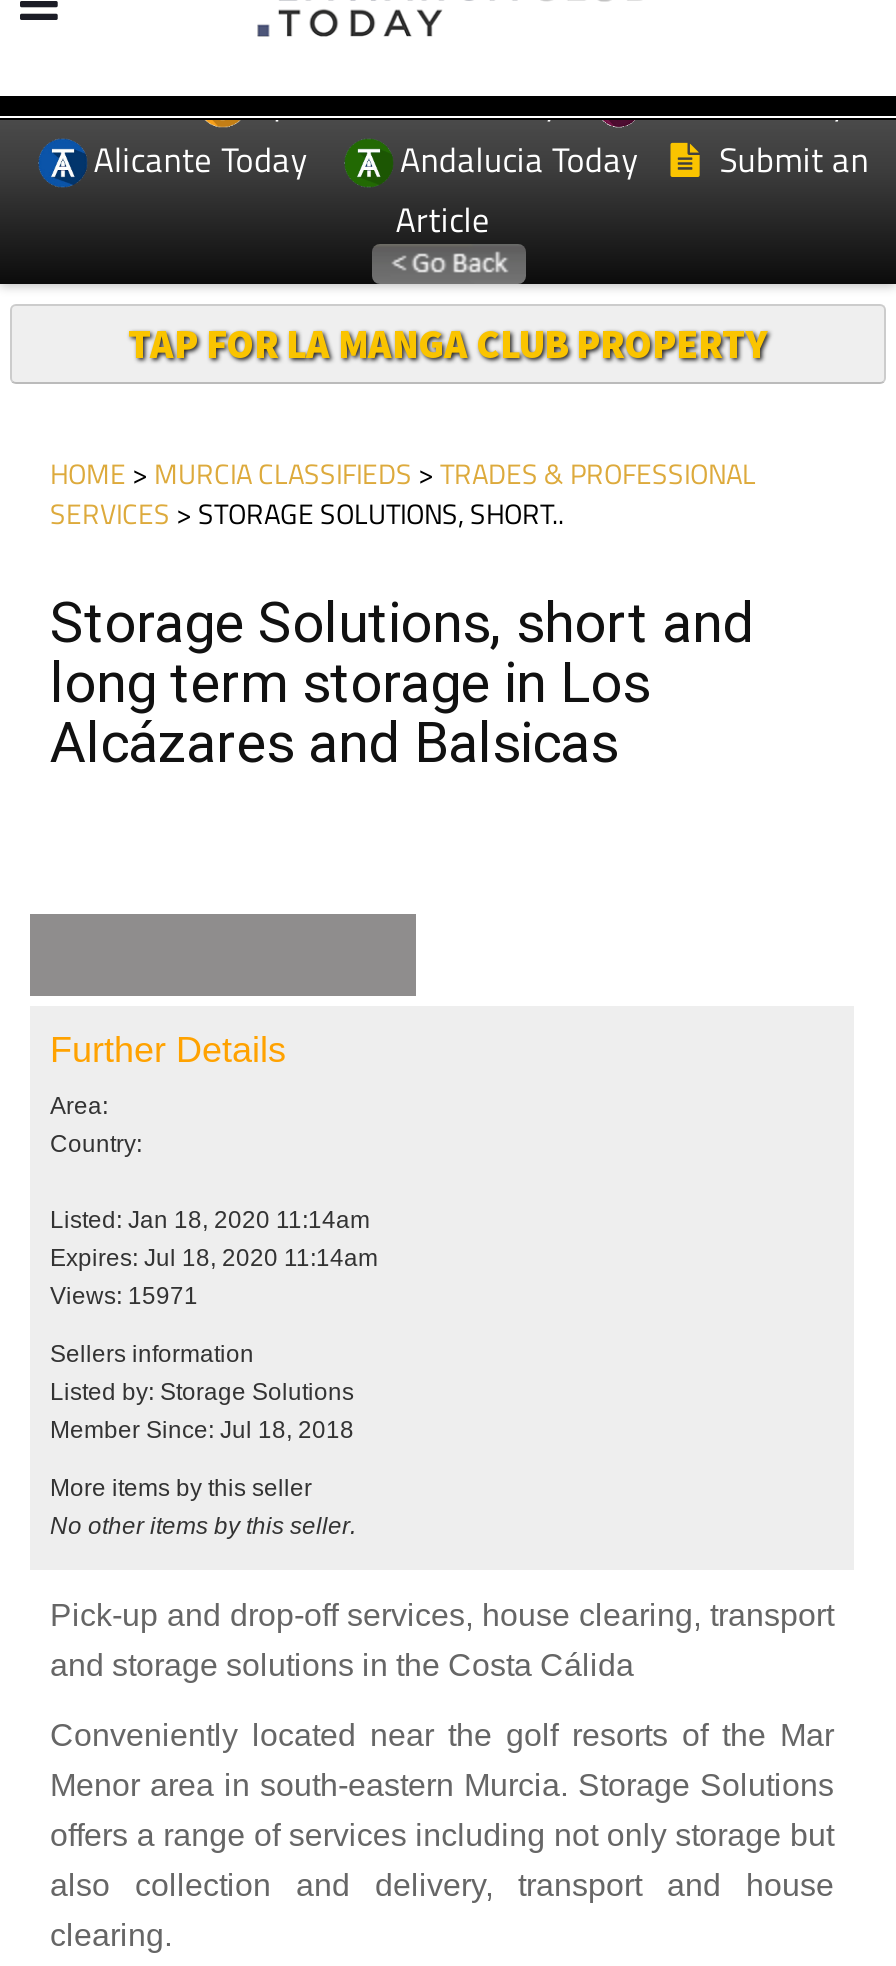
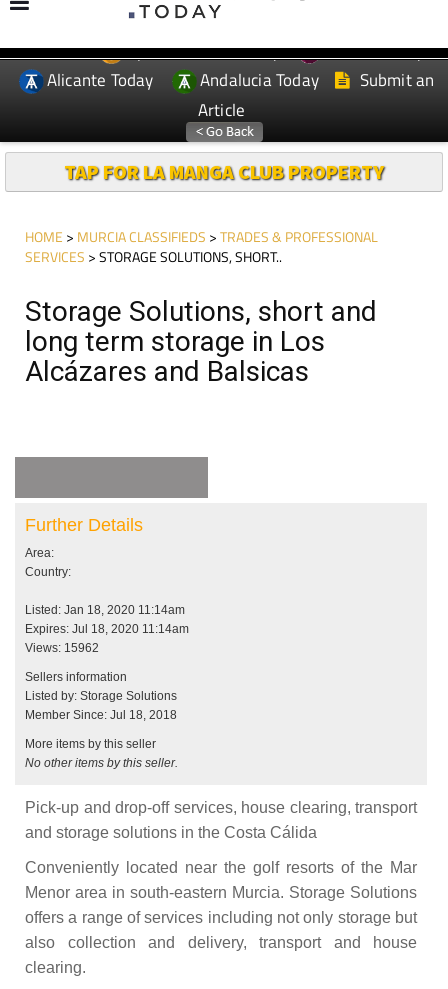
- Views: 15971
+ Views: 15962
